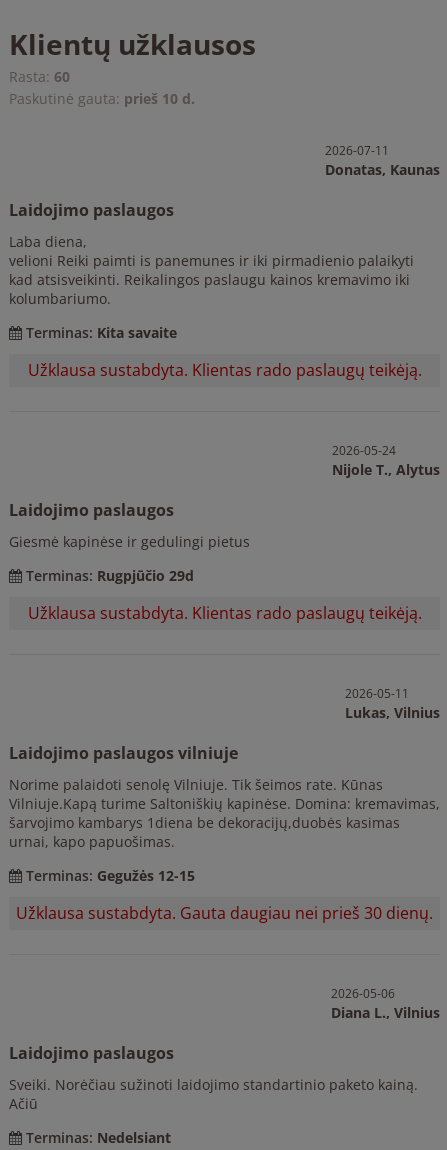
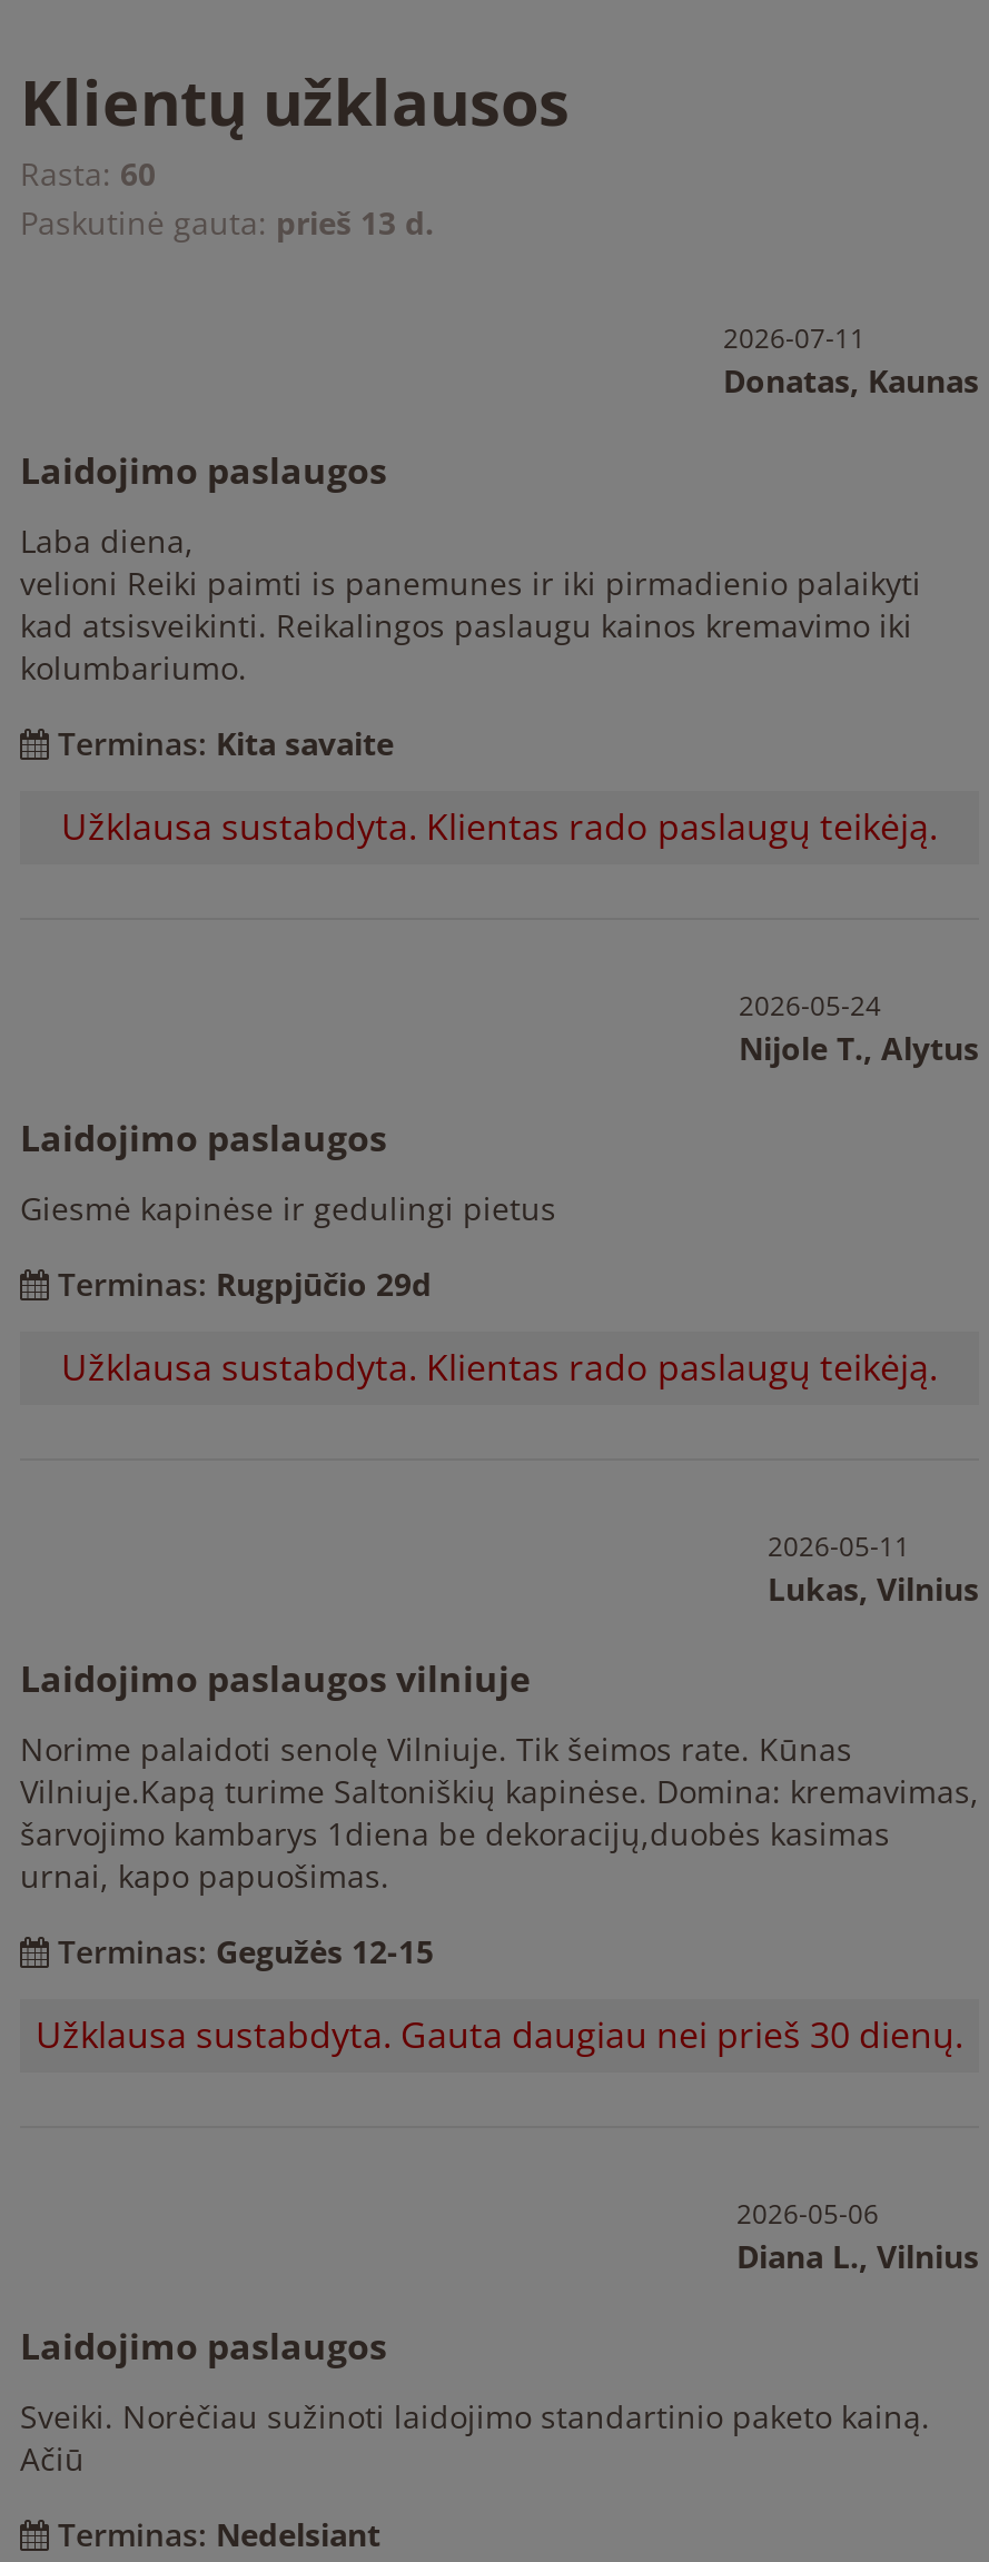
- Paskutinė gauta: prieš 10 d.
+ Paskutinė gauta: prieš 13 d.
